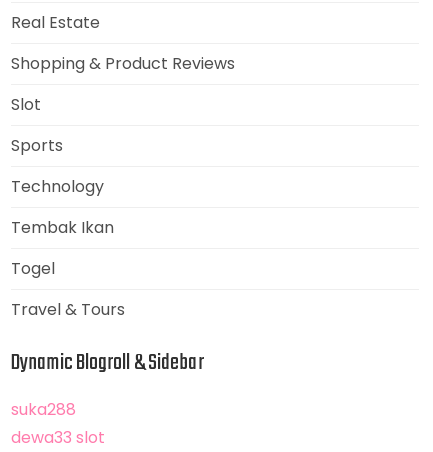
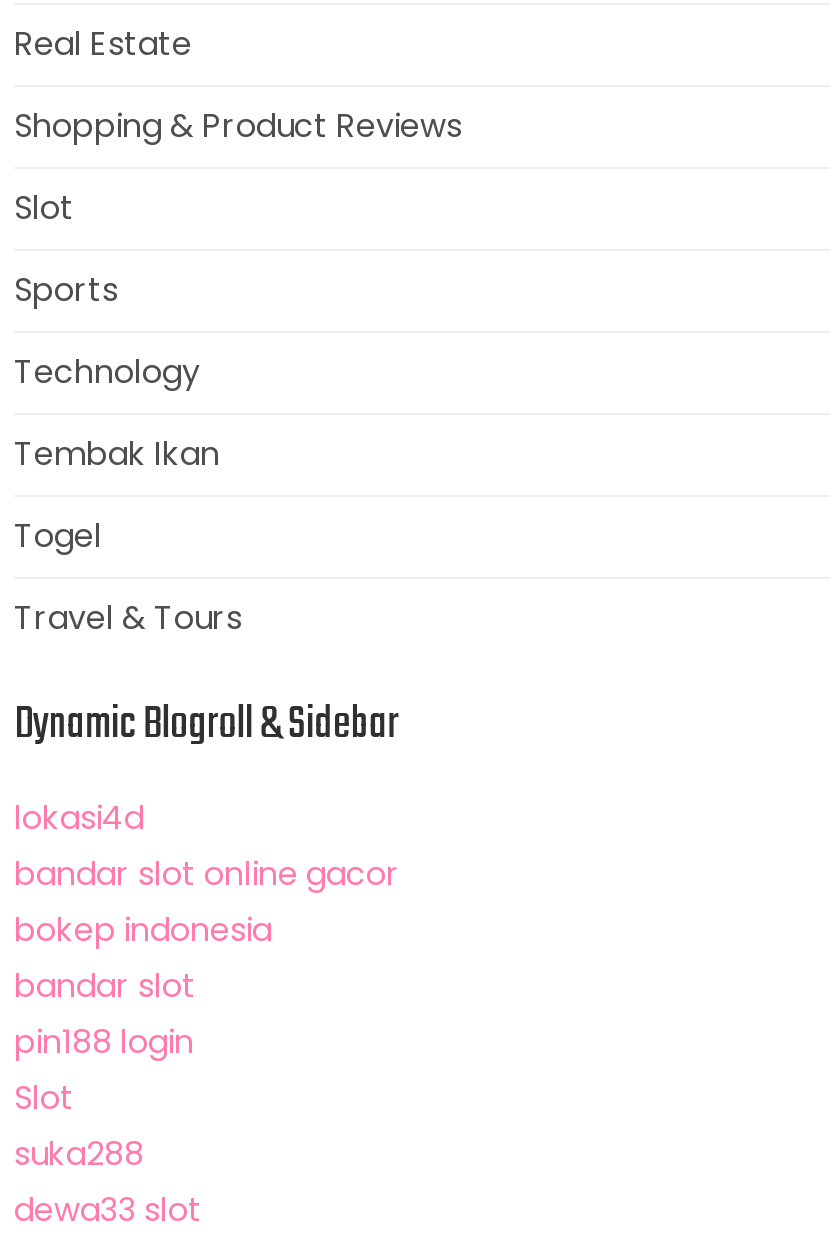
+ lokasi4d
+ bandar slot online gacor
+ bokep indonesia
+ bandar slot
+ pin188 login
+ Slot
